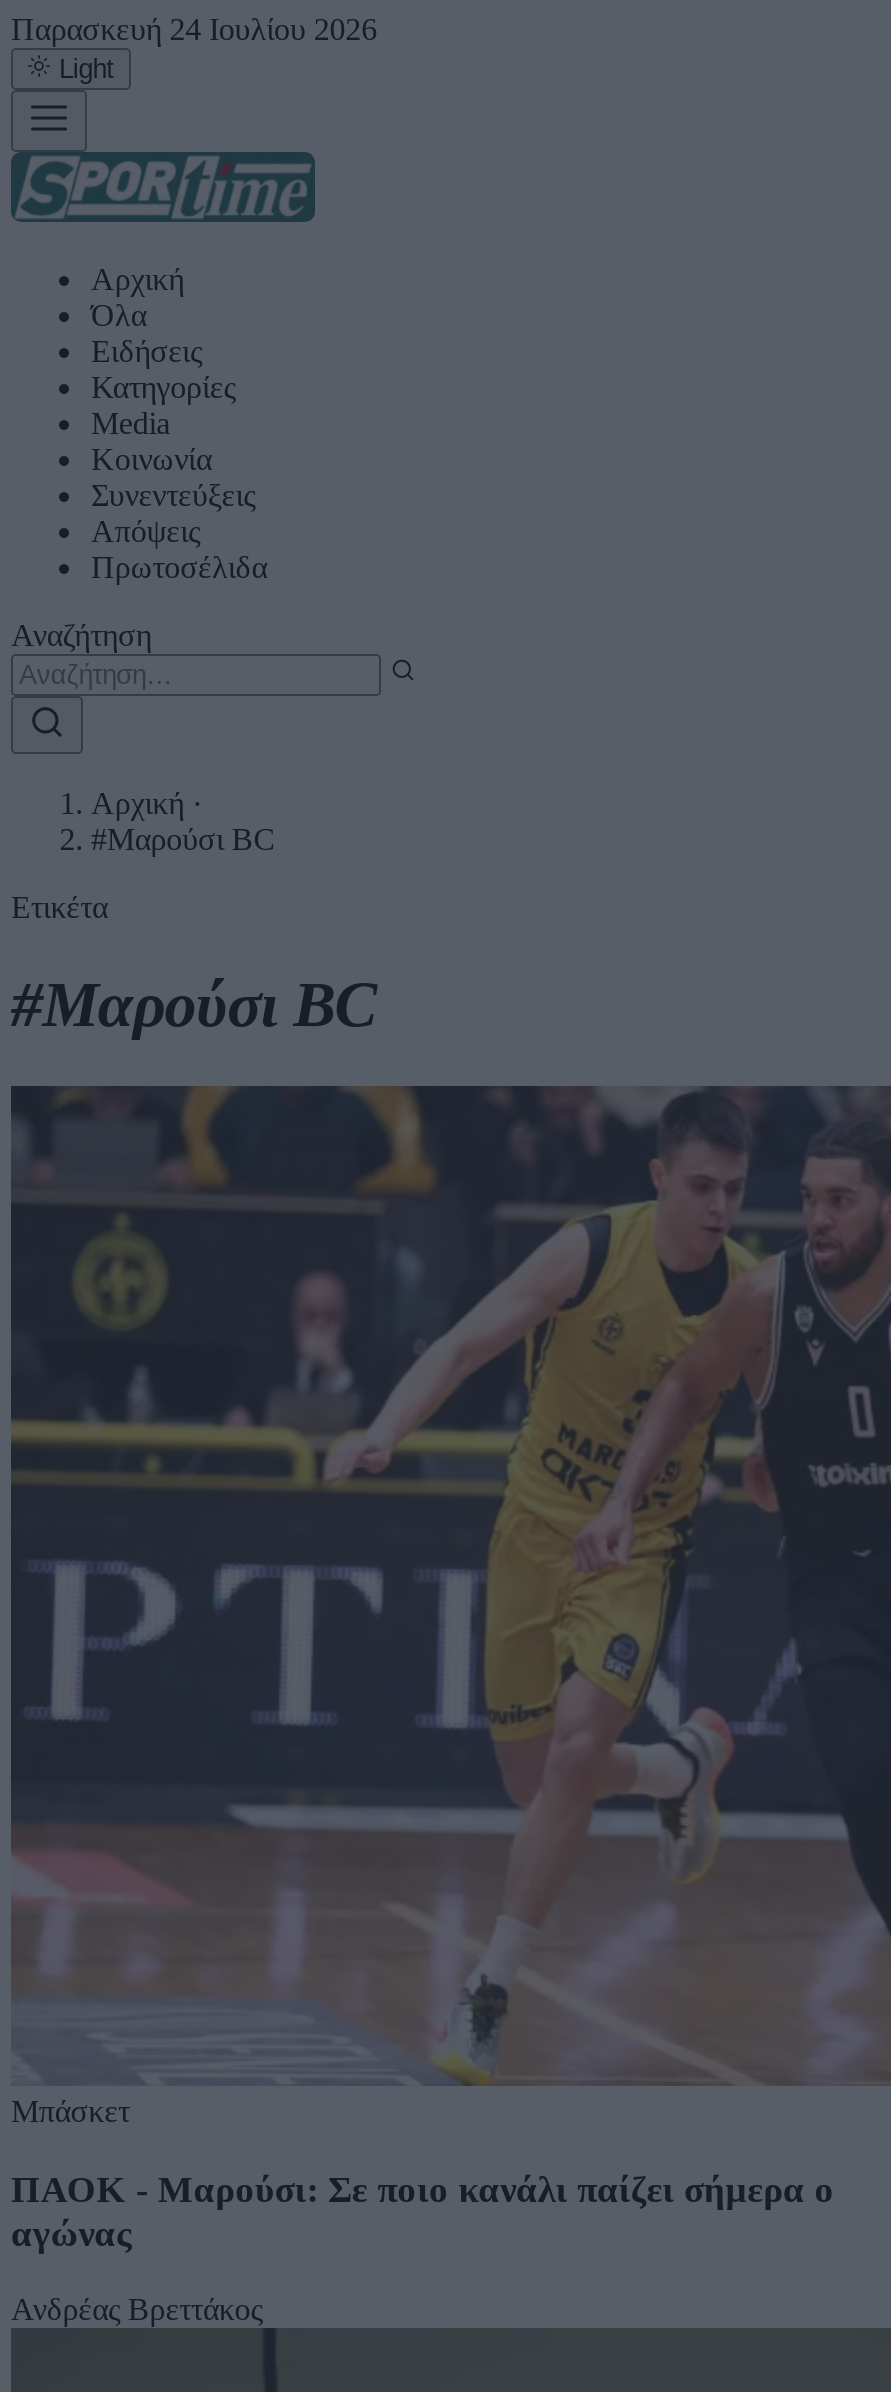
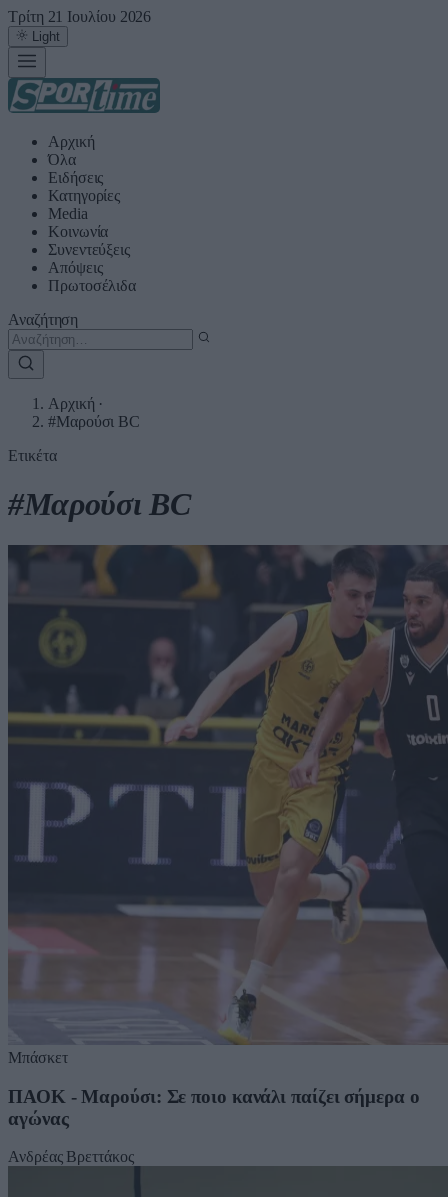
- Παρασκευή 24 Ιουλίου 2026
+ Τρίτη 21 Ιουλίου 2026
